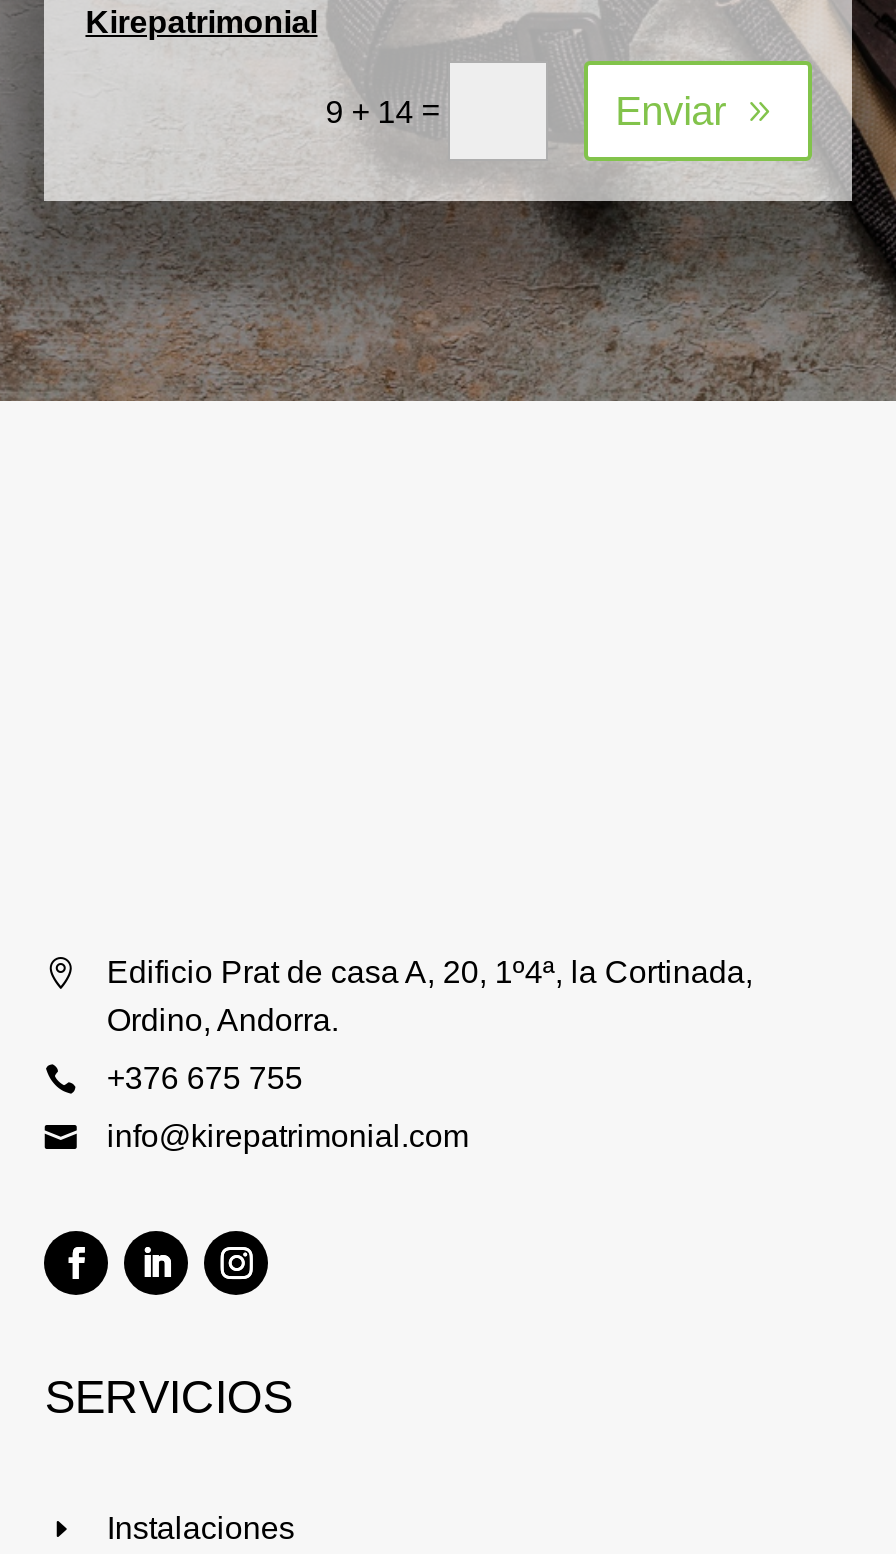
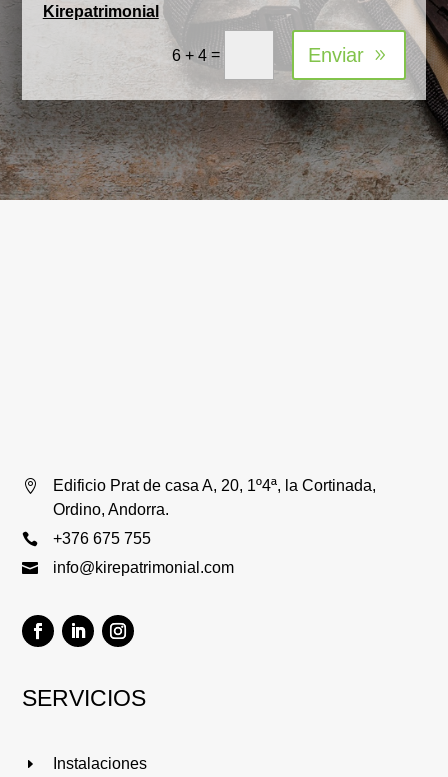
- 9 + 14 =
+ 6 + 4 =
